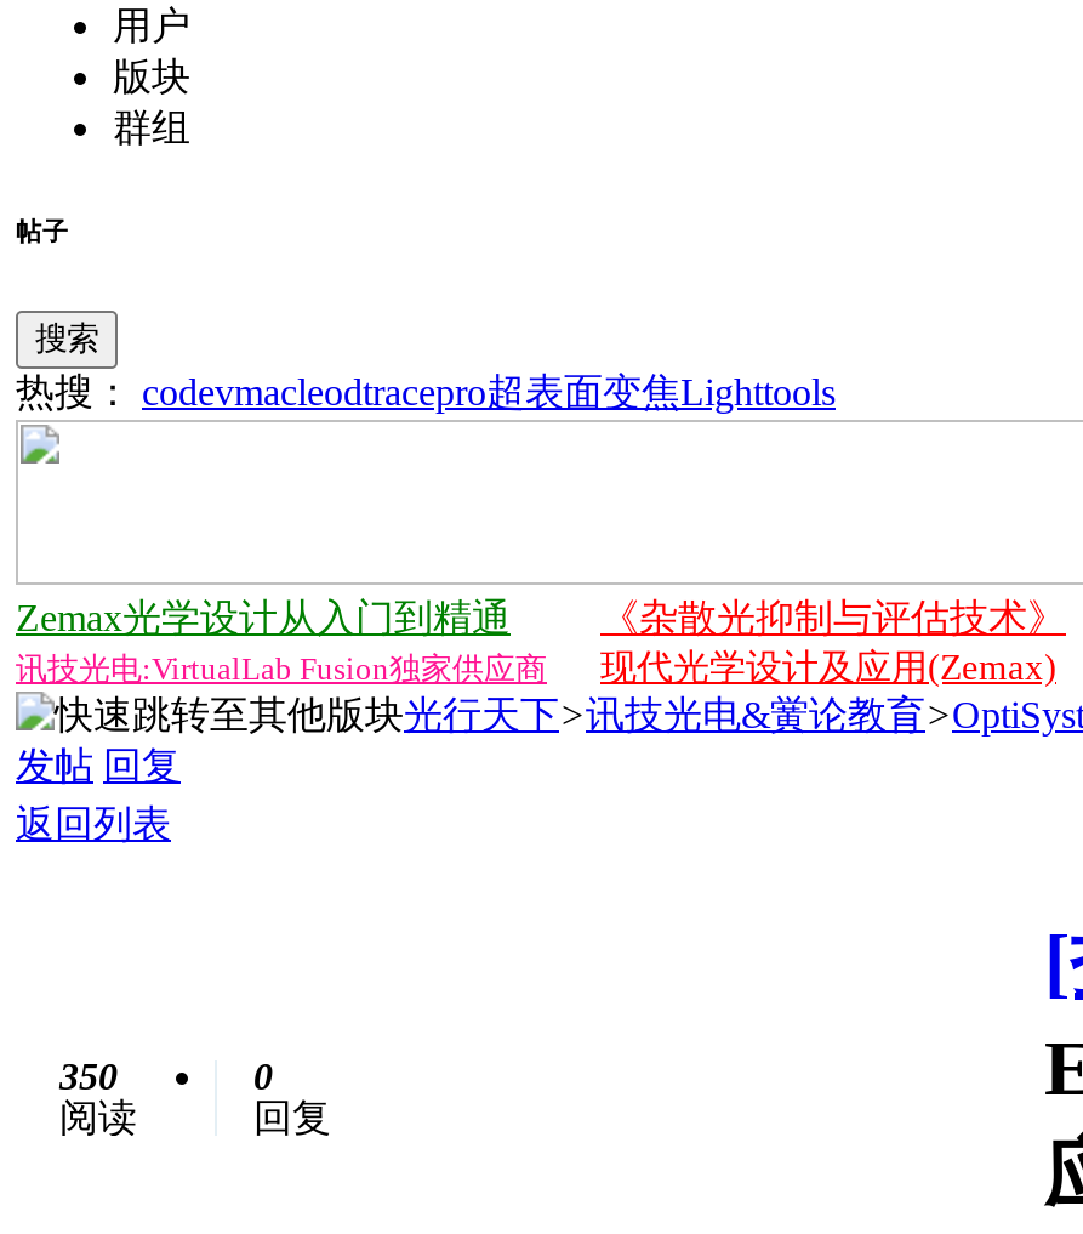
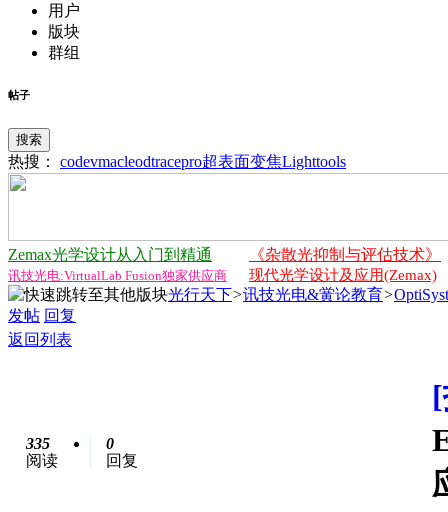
- 350
+ 335
